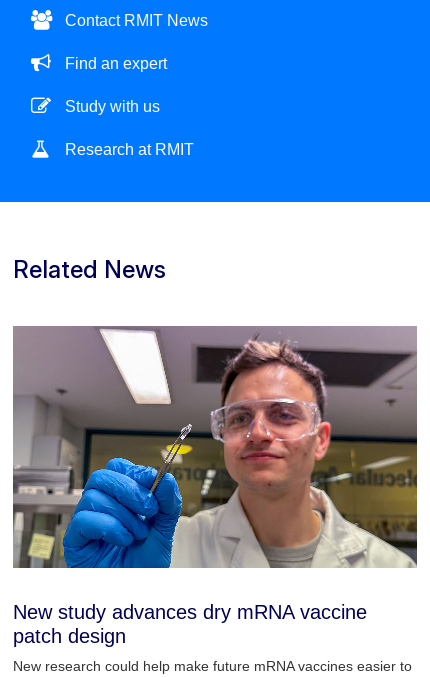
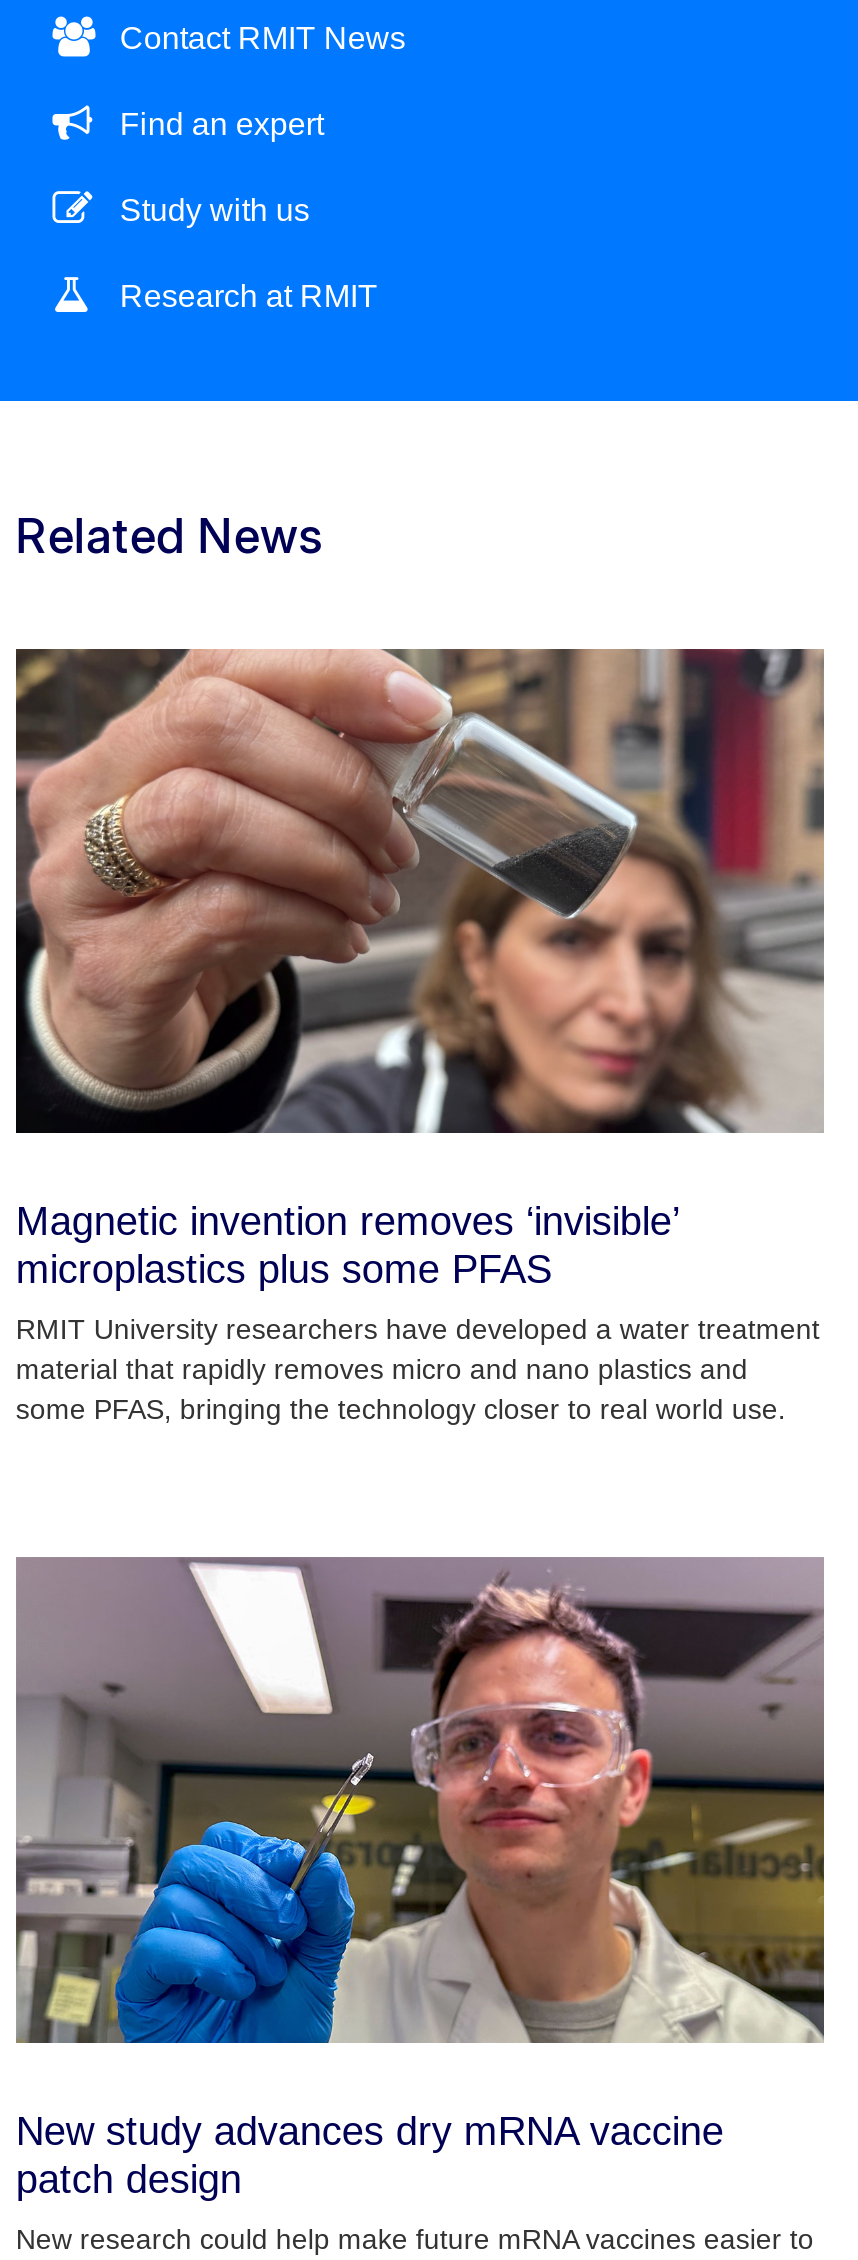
+ [image]
+ Magnetic invention removes ‘invisible’
+ microplastics plus some PFAS
+ RMIT University researchers have developed a water treatment
+ material that rapidly removes micro and nano plastics and
+ some PFAS, bringing the technology closer to real world use.
